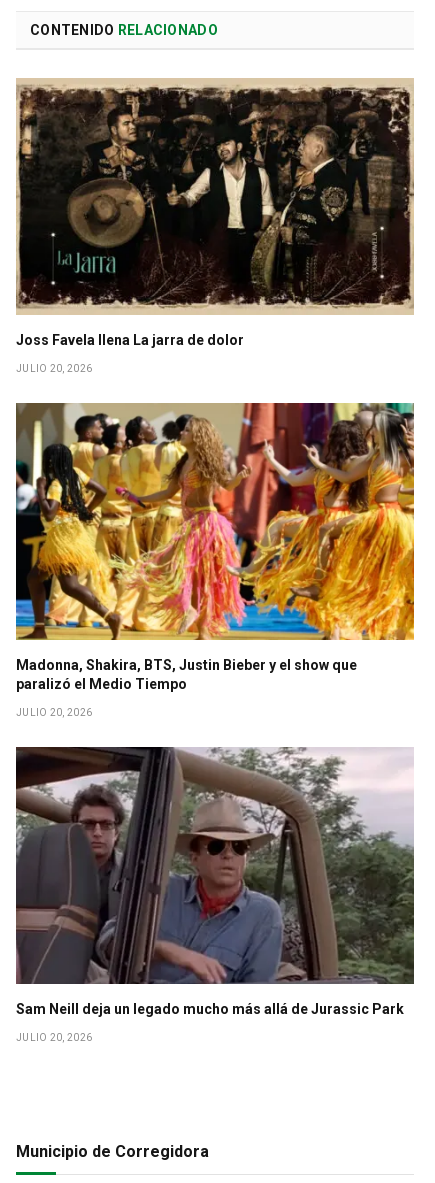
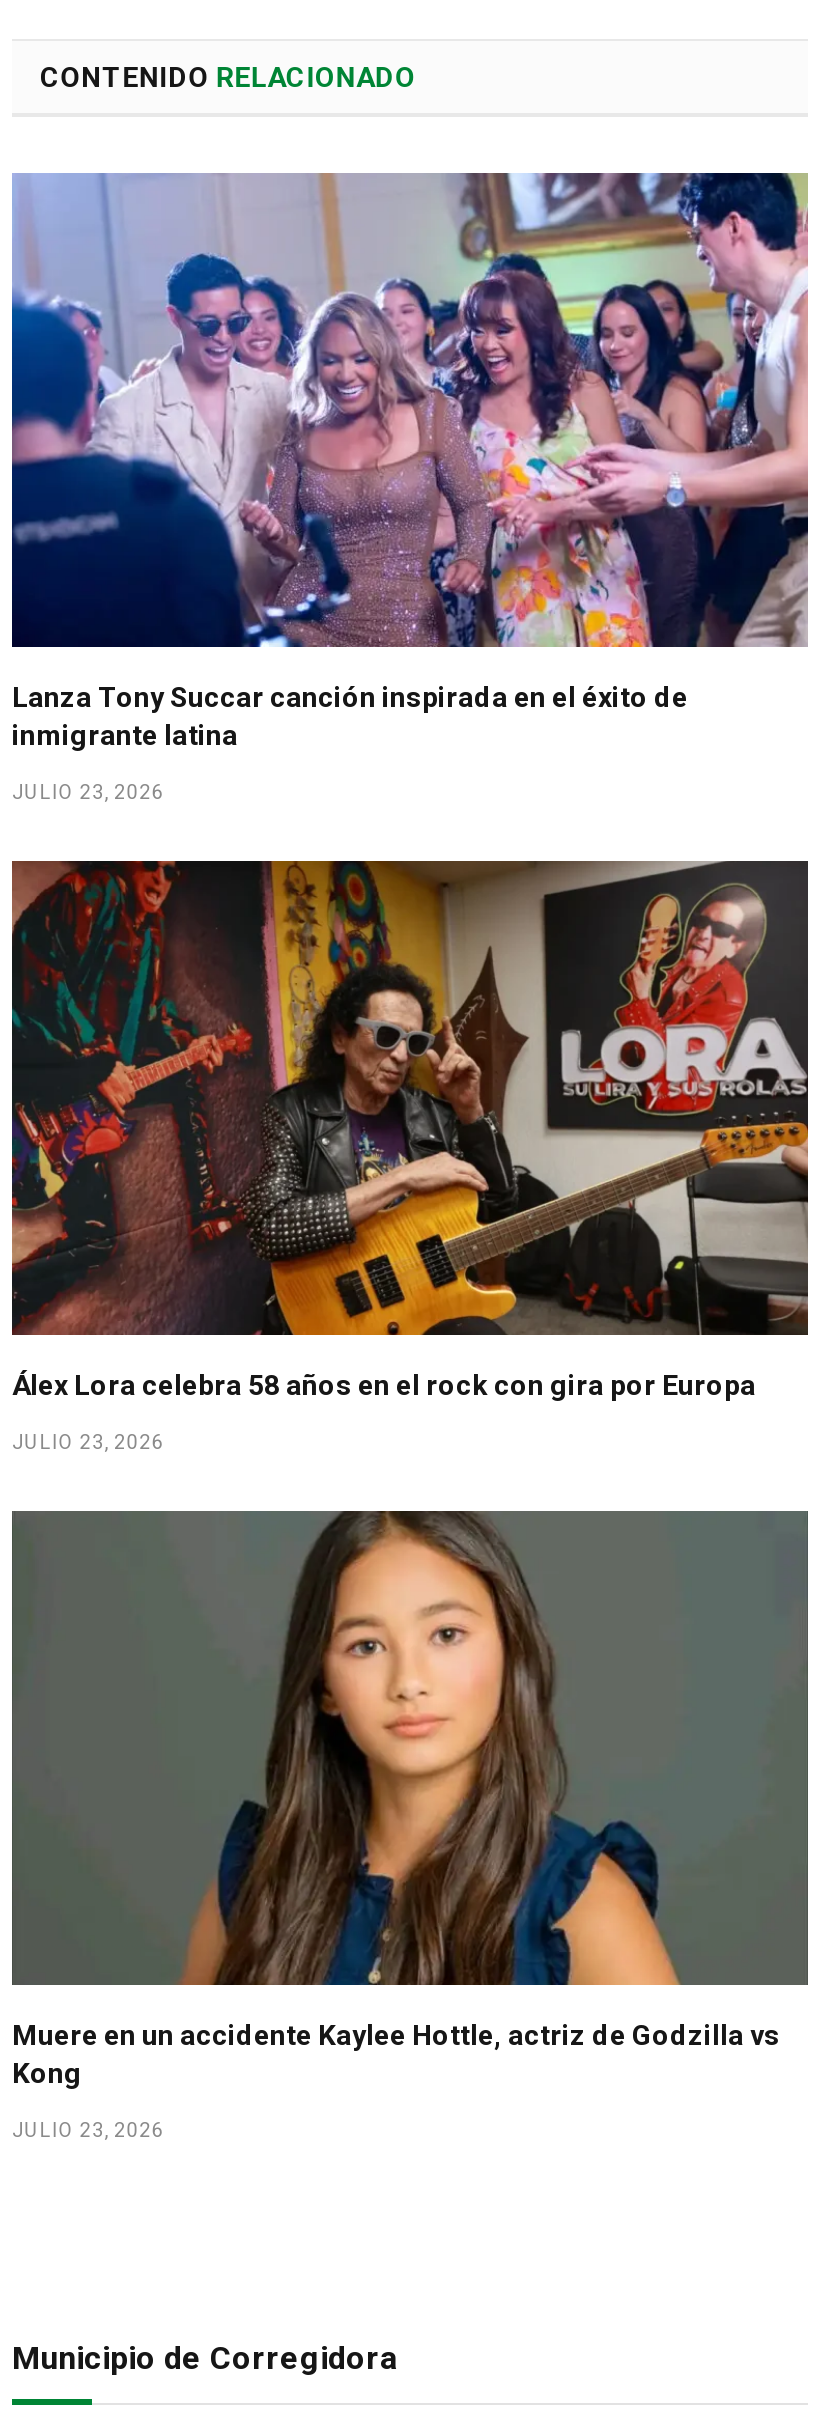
- [image]
- Joss Favela llena La jarra de dolor
+ [image]
+ Lanza Tony Succar canción inspirada en el éxito de
+ inmigrante latina

- JULIO 20, 2026
+ JULIO 23, 2026

- [image]
- Madonna, Shakira, BTS, Justin Bieber y el show que
- paralizó el Medio Tiempo
+ [image]
+ Álex Lora celebra 58 años en el rock con gira por Europa

- JULIO 20, 2026
+ JULIO 23, 2026

- [image]
- Sam Neill deja un legado mucho más allá de Jurassic Park
+ [image]
+ Muere en un accidente Kaylee Hottle, actriz de Godzilla vs
+ Kong

- JULIO 20, 2026
+ JULIO 23, 2026
